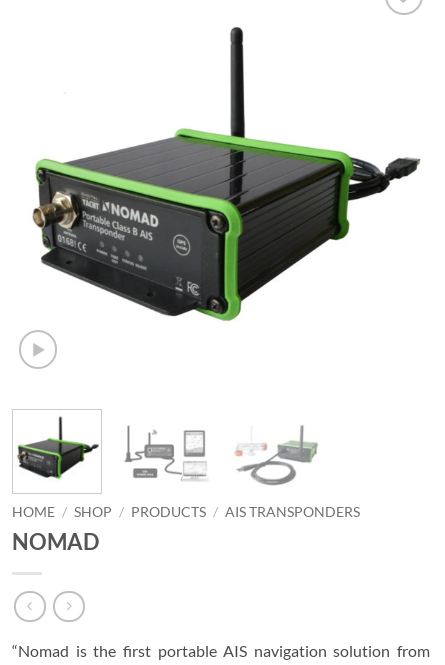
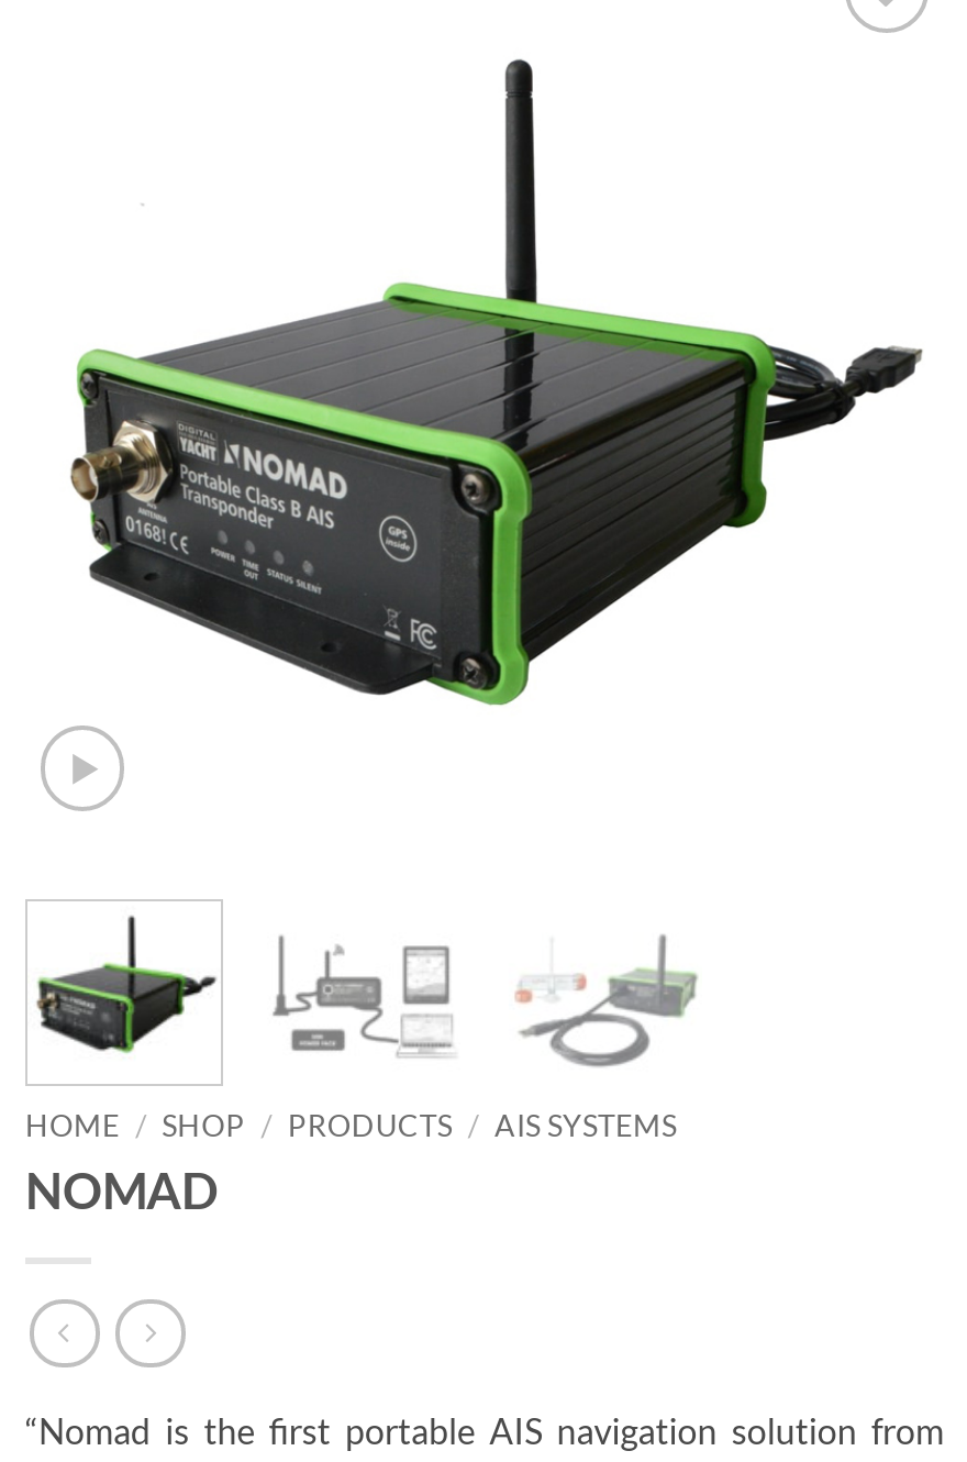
- HOME / SHOP / PRODUCTS / AIS TRANSPONDERS
+ HOME / SHOP / PRODUCTS / AIS SYSTEMS
